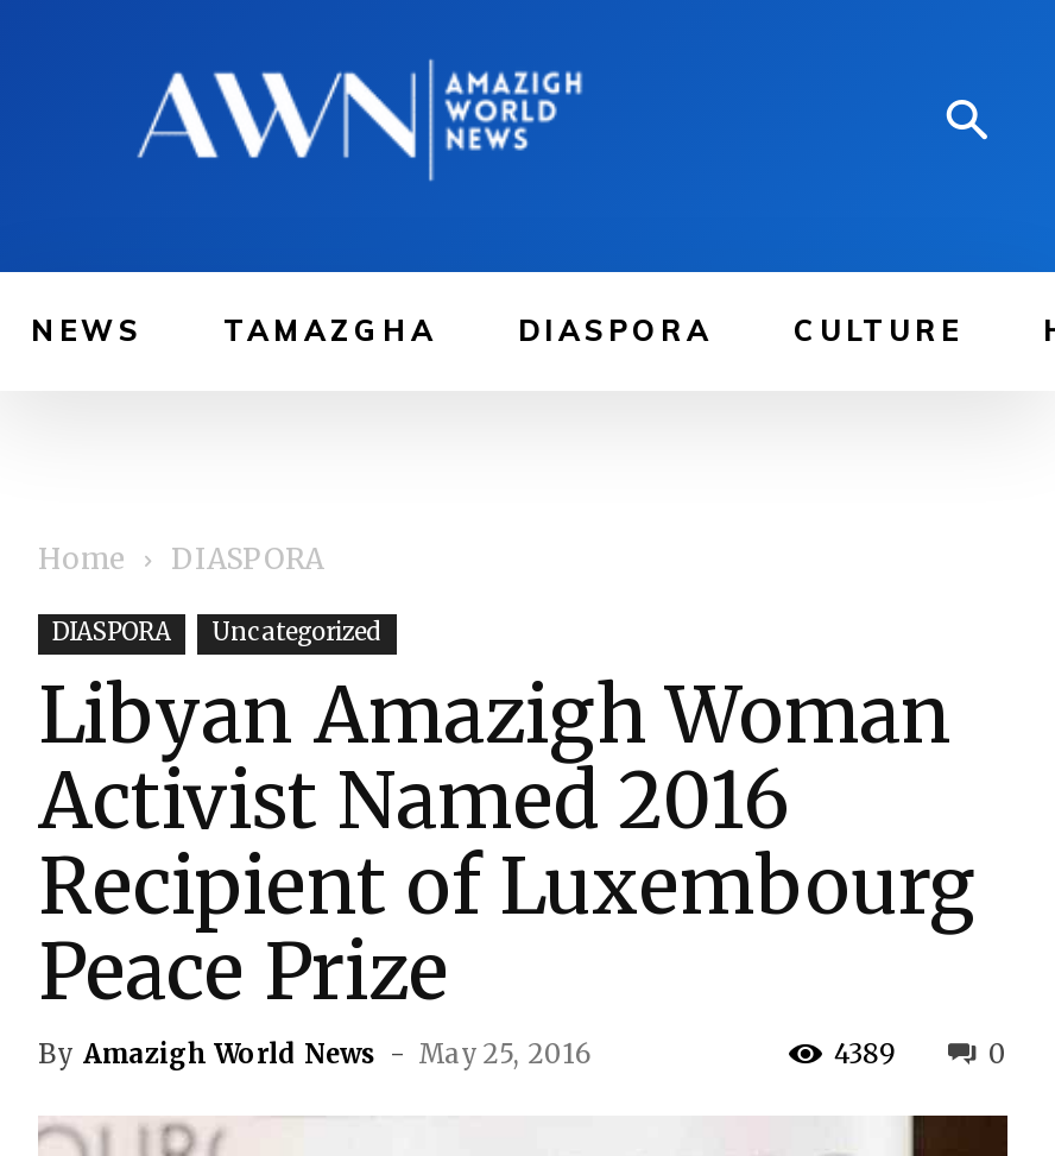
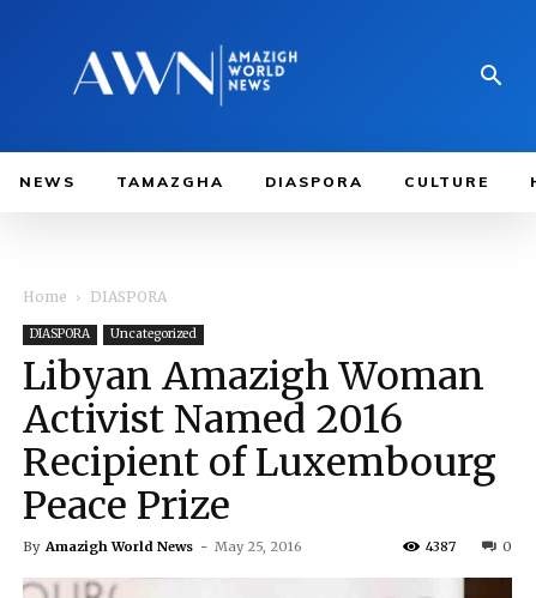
- 4389
+ 4387
